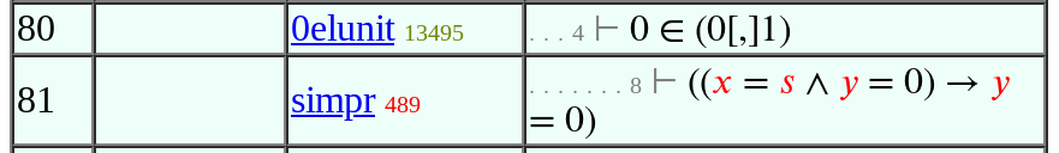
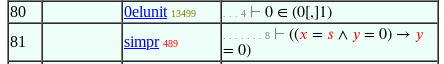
- 0elunit 13495
+ 0elunit 13499
